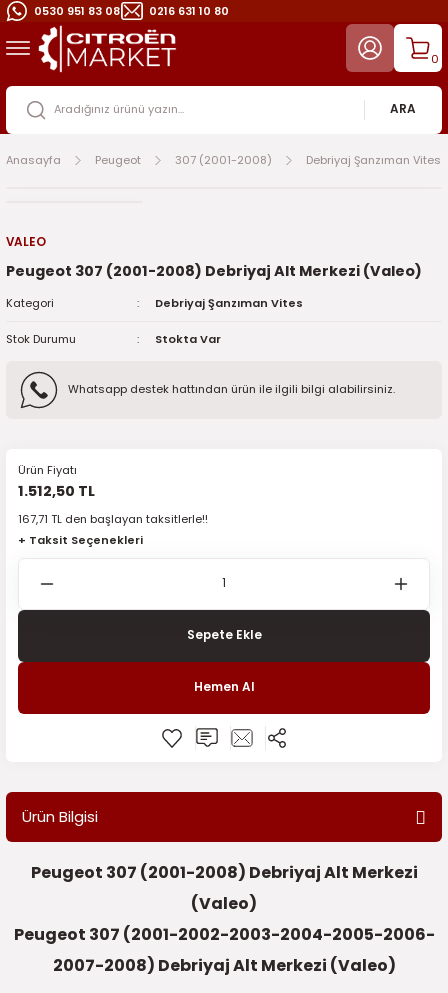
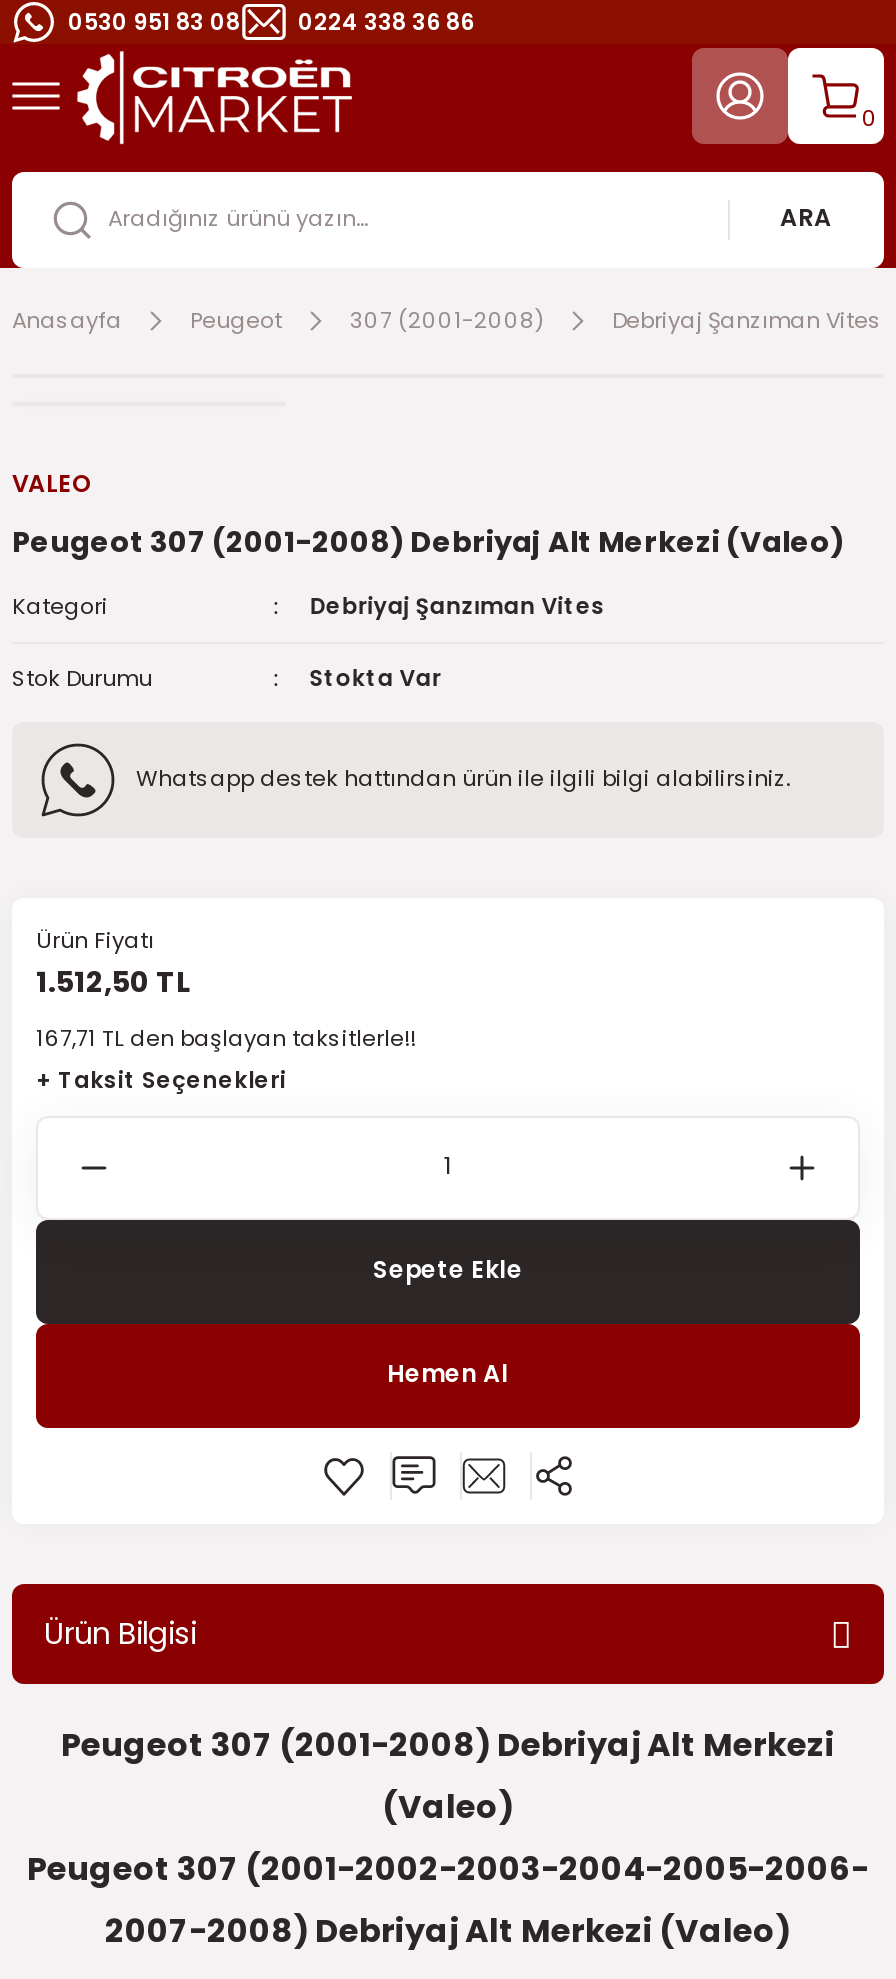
- 0530 951 83 08 0216 631 10 80
+ 0530 951 83 08 0224 338 36 86
